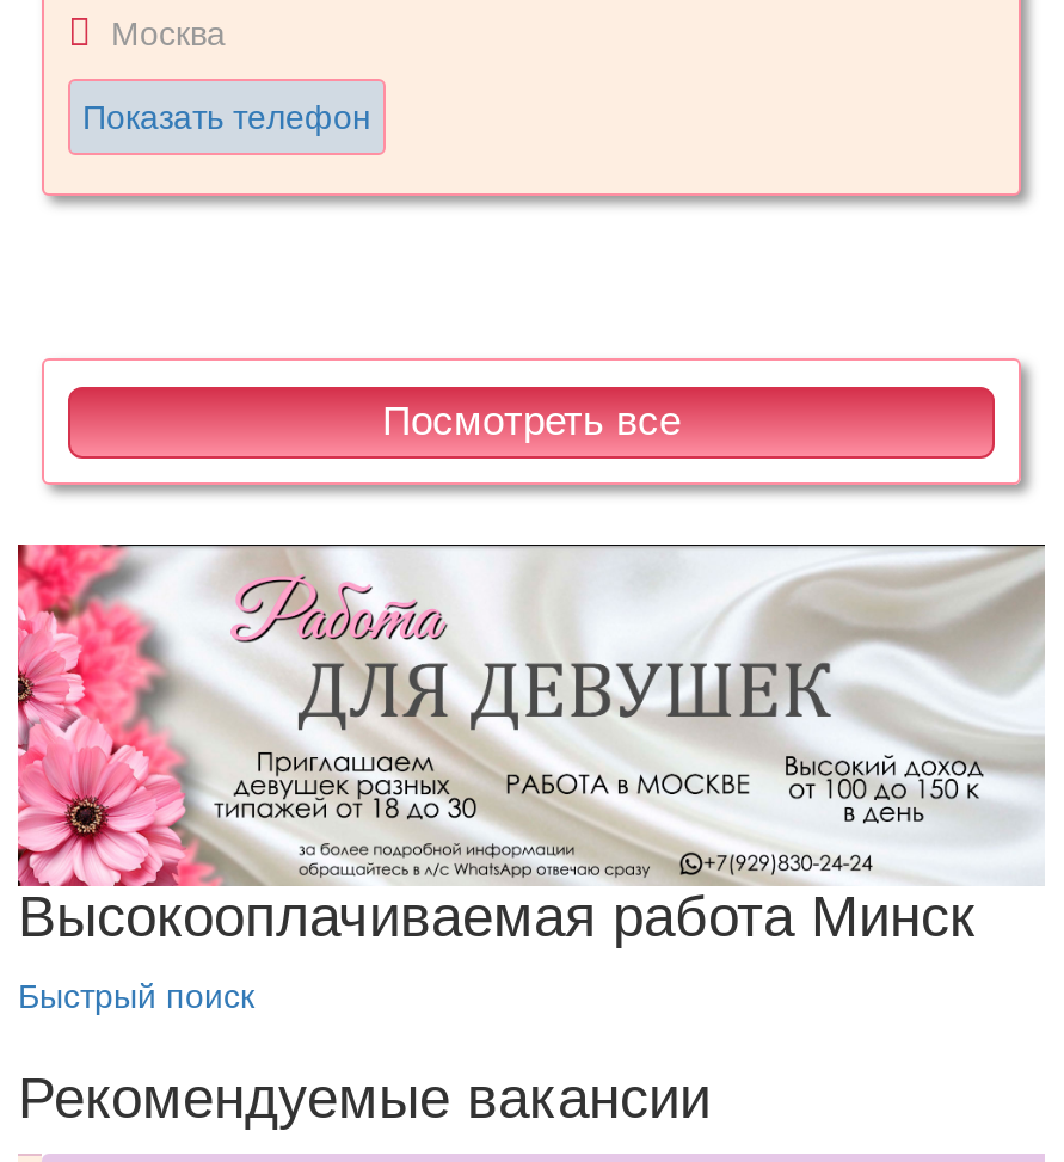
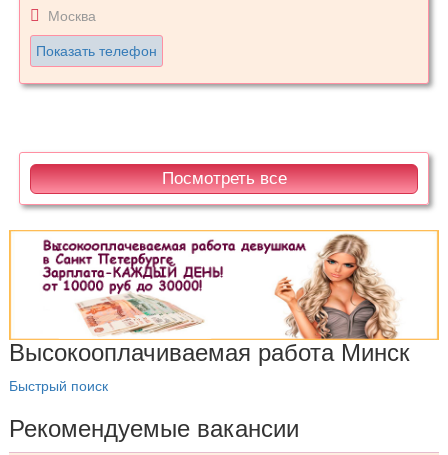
- [image]
+ [image]
